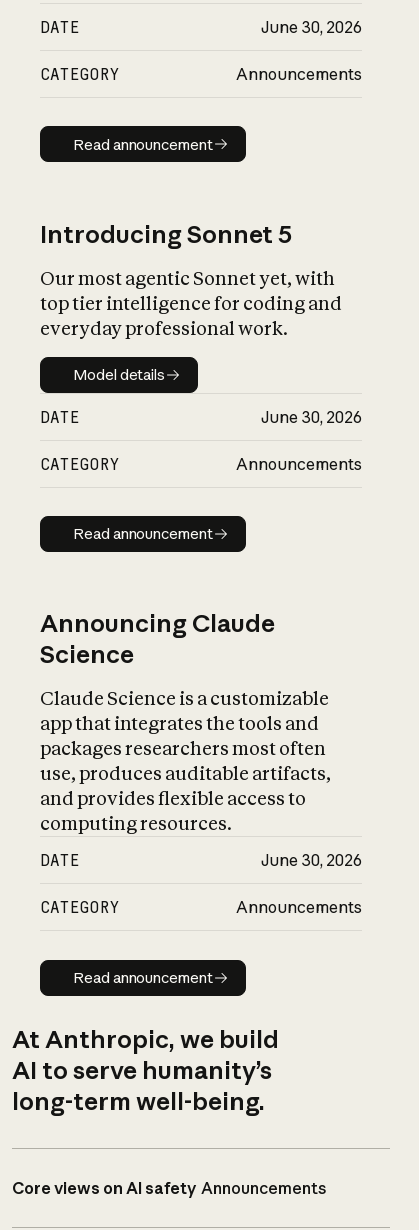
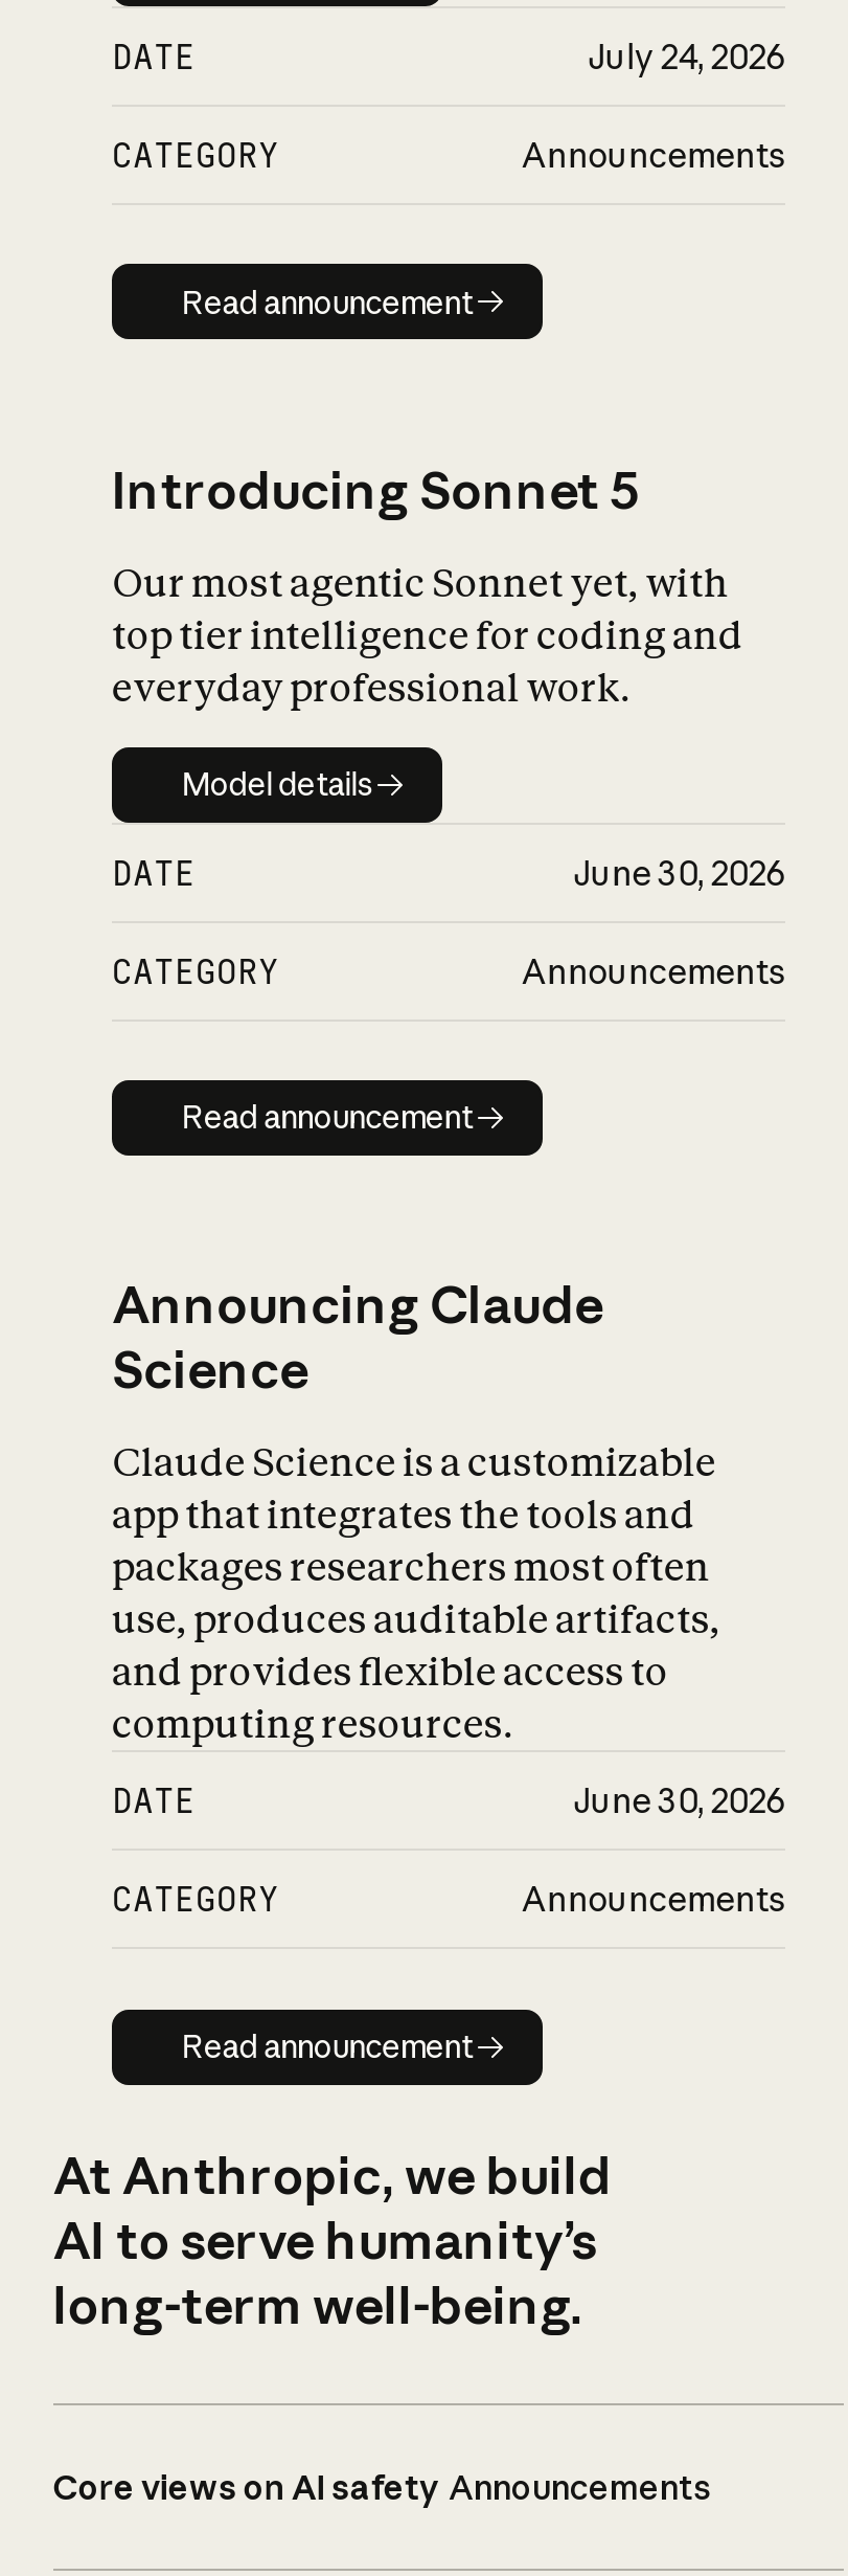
- June 30, 2026
+ July 24, 2026
